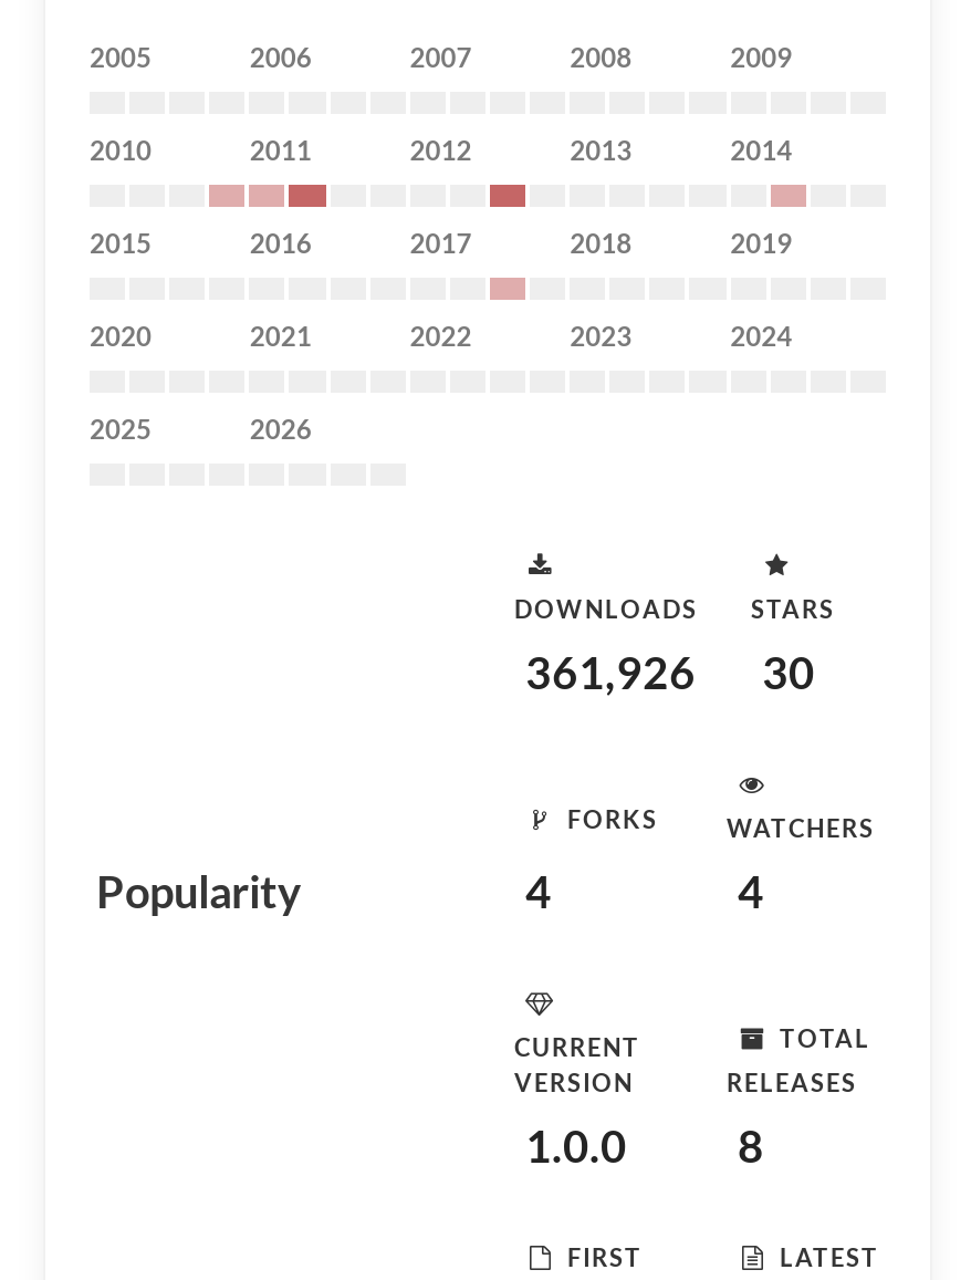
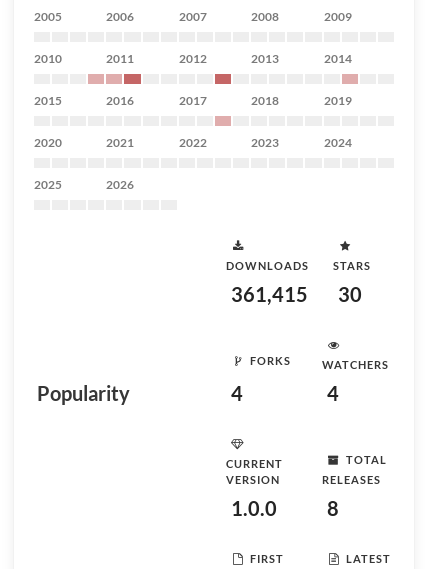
- 361,926 30
+ 361,415 30
